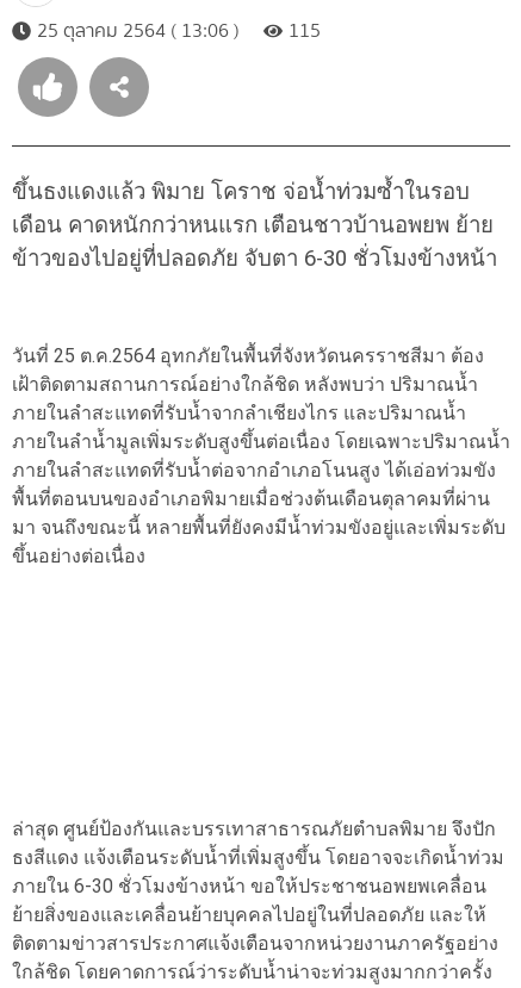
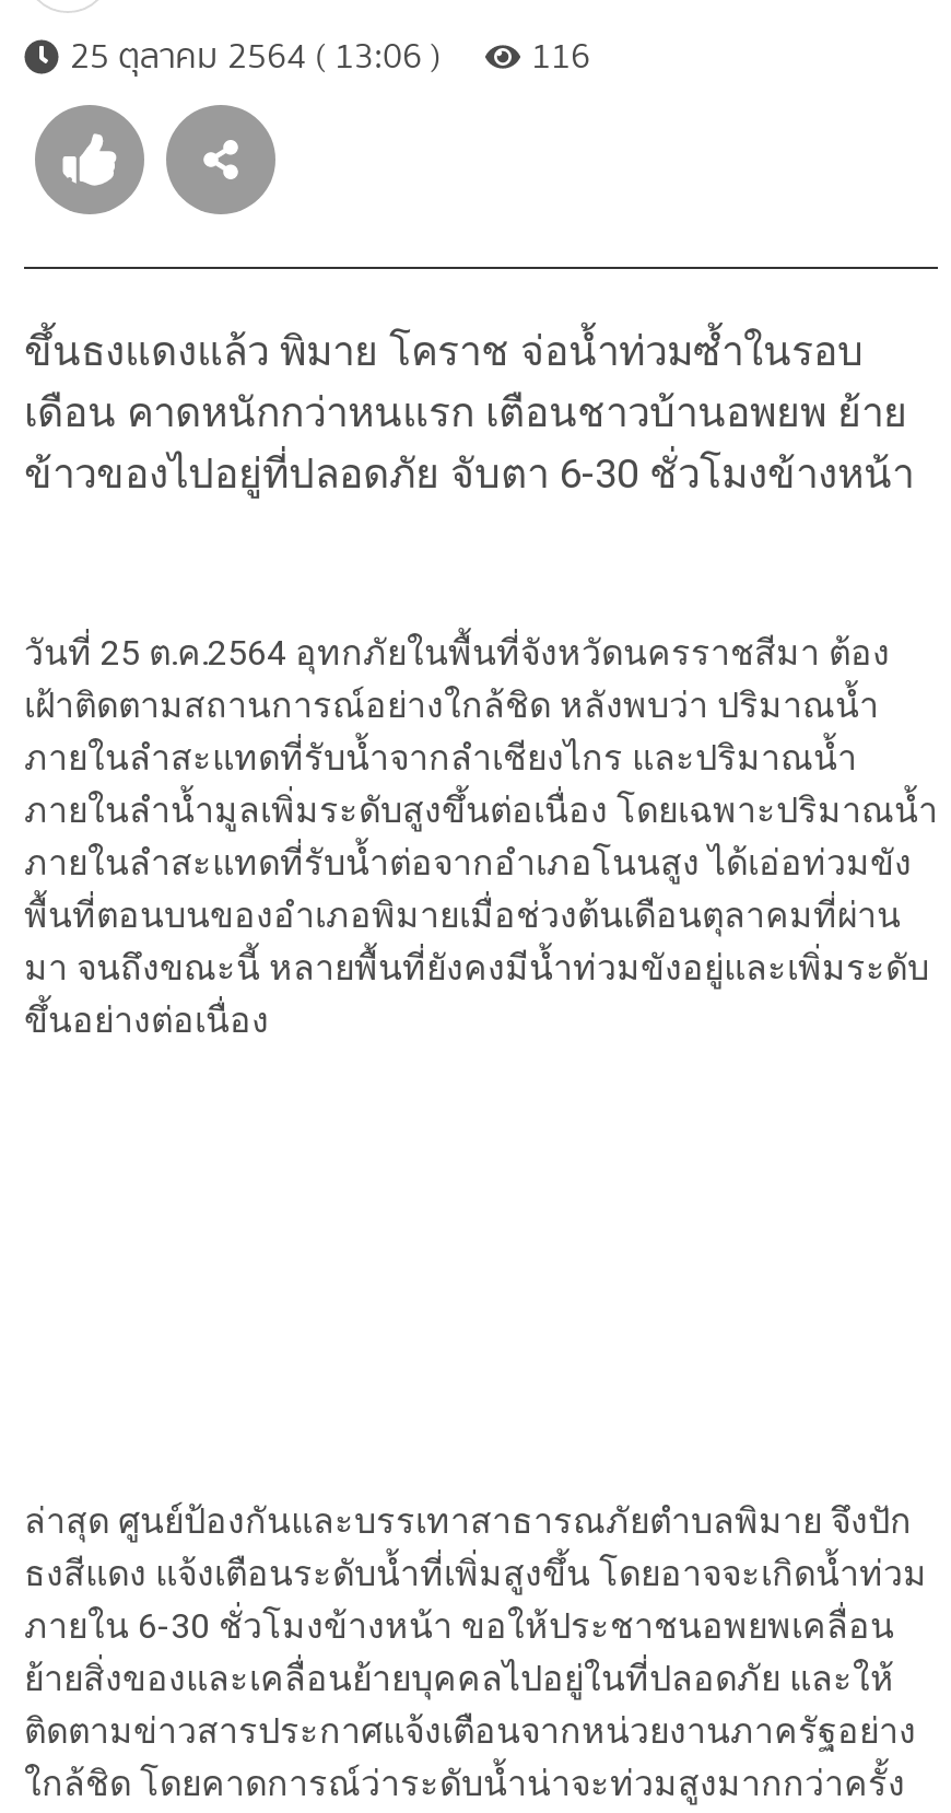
- 25 ตุลาคม 2564 ( 13:06 ) 115
+ 25 ตุลาคม 2564 ( 13:06 ) 116
